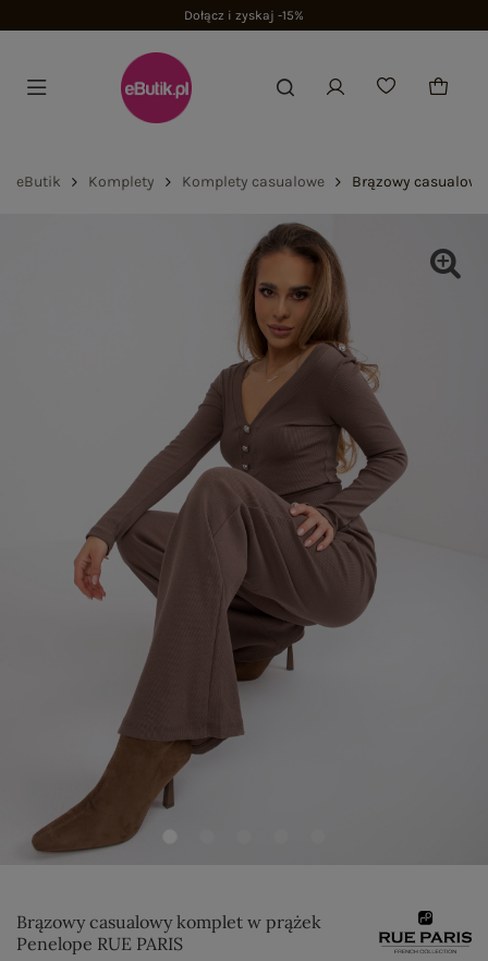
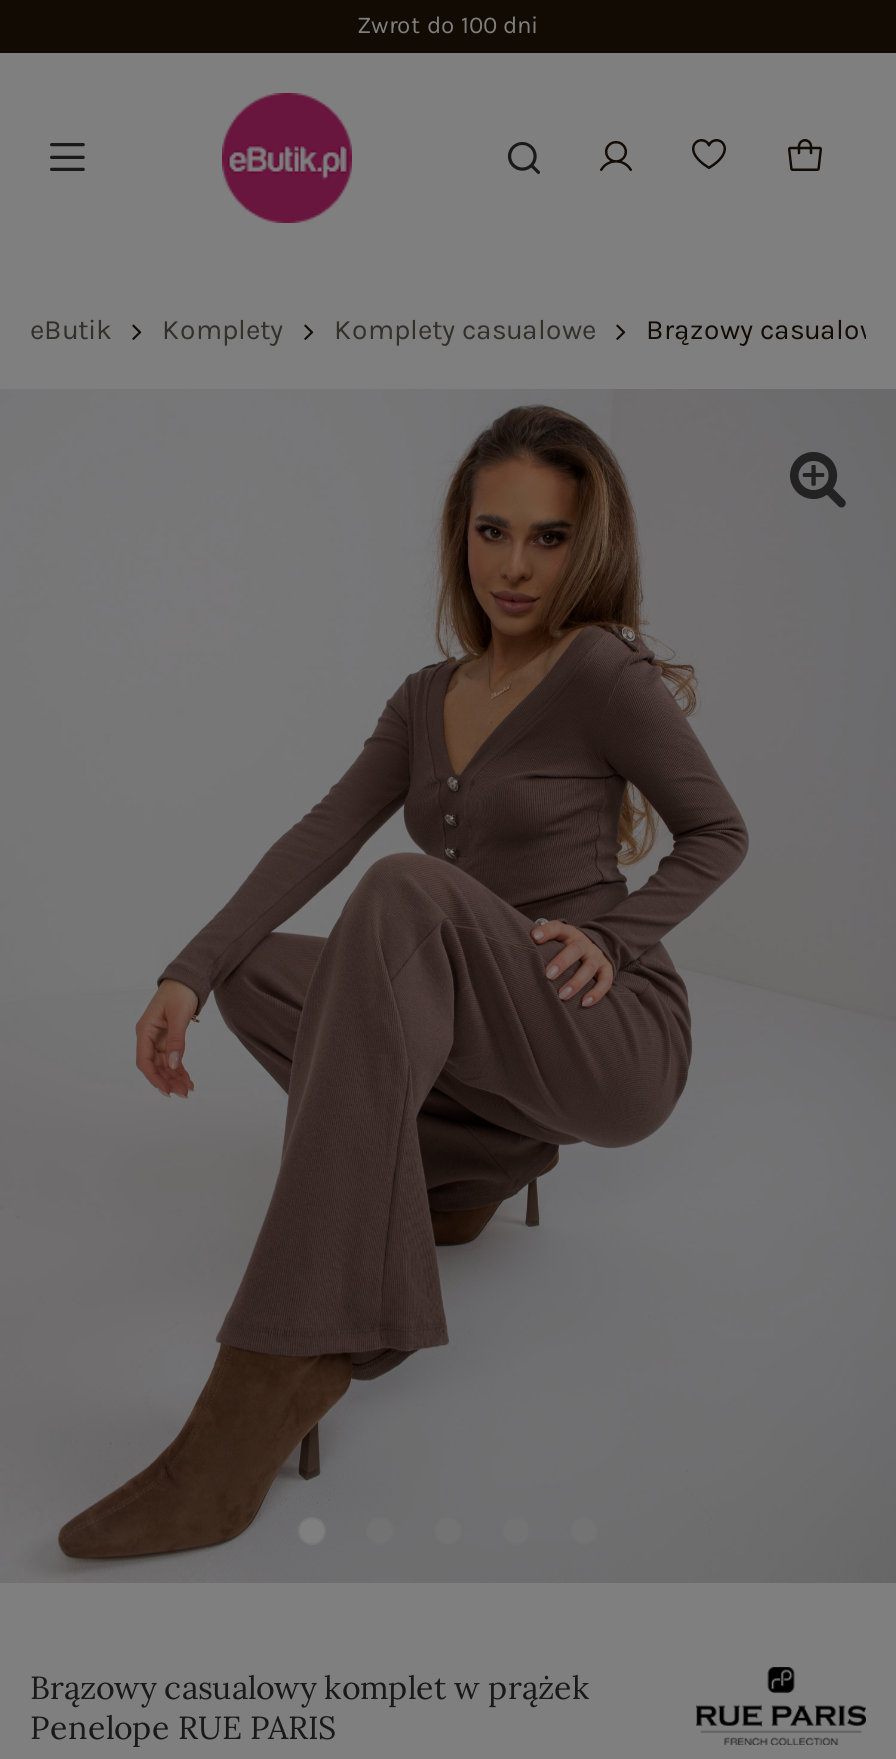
- Dołącz i zyskaj -15%
